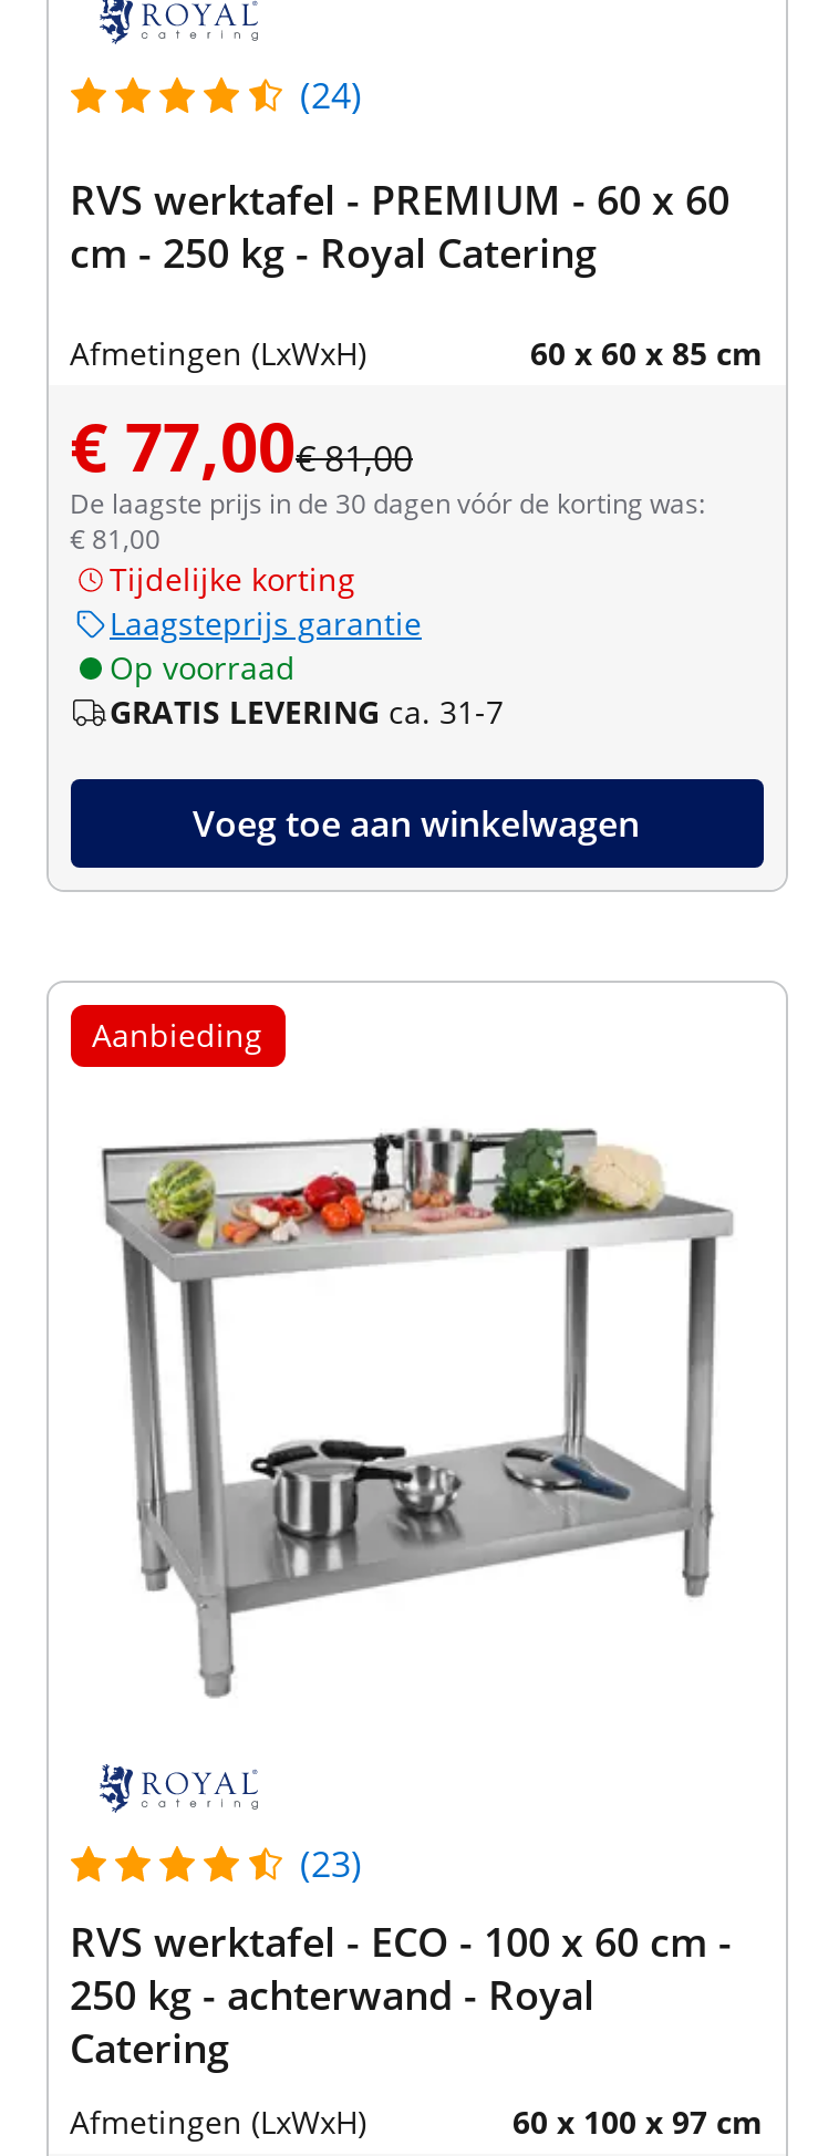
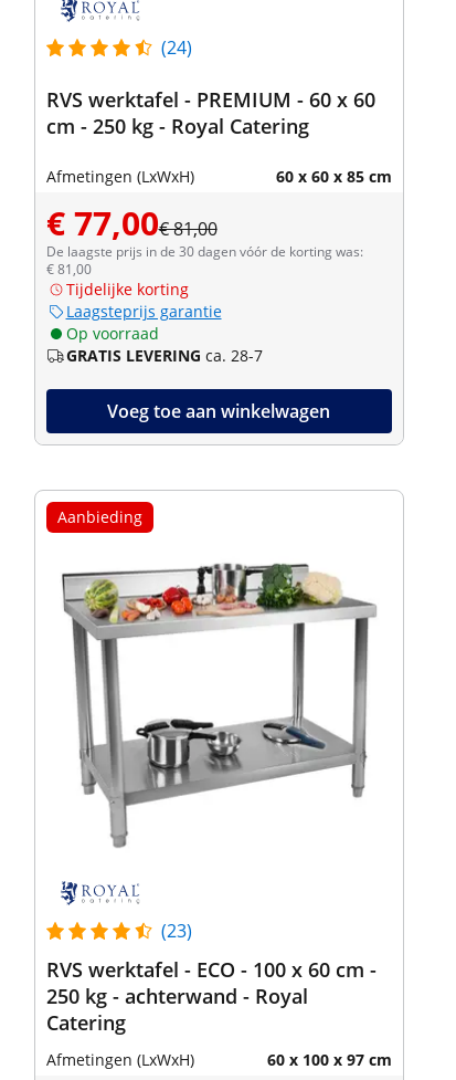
- GRATIS LEVERING ca. 31-7
+ GRATIS LEVERING ca. 28-7
